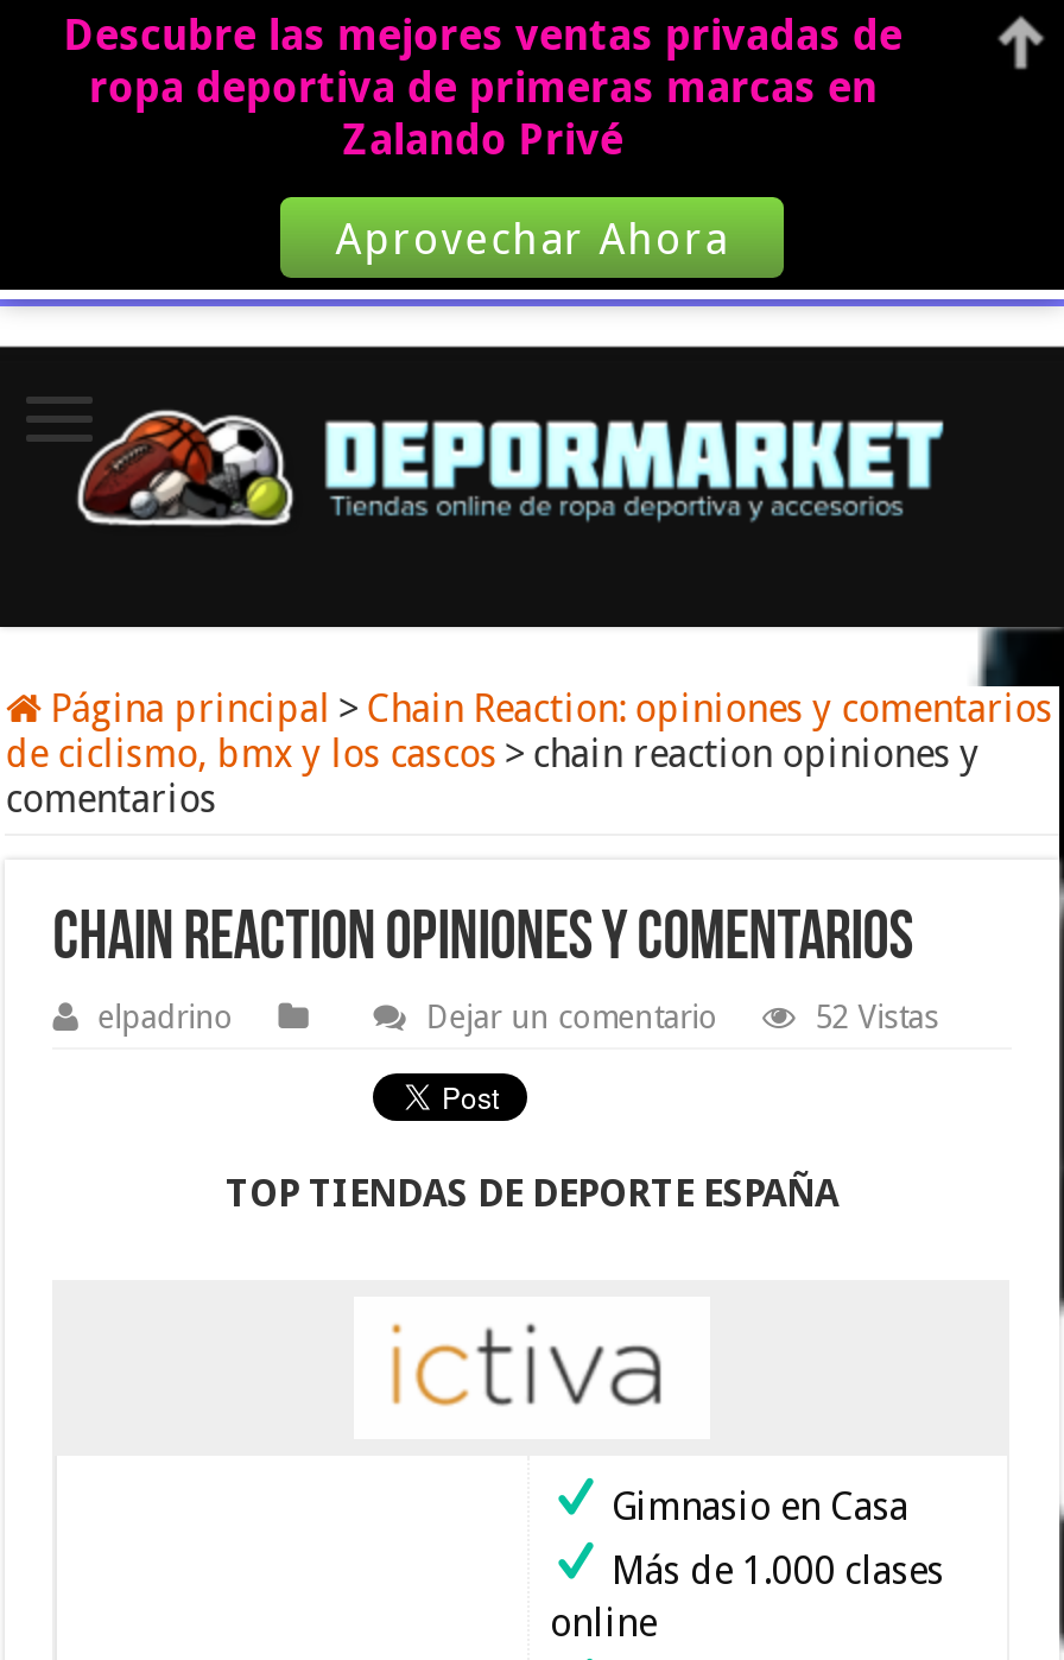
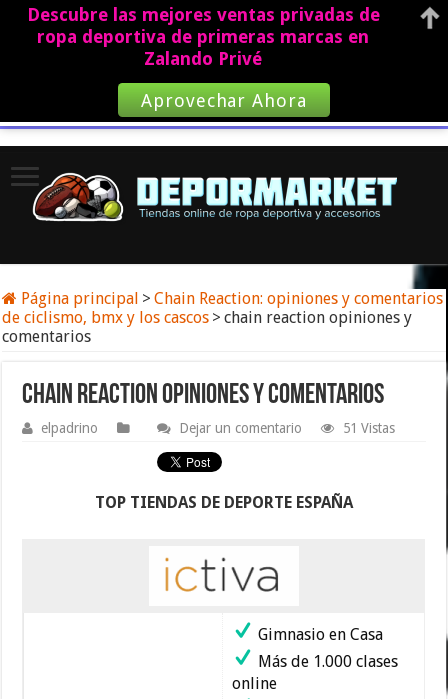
- 52 Vistas
+ 51 Vistas
